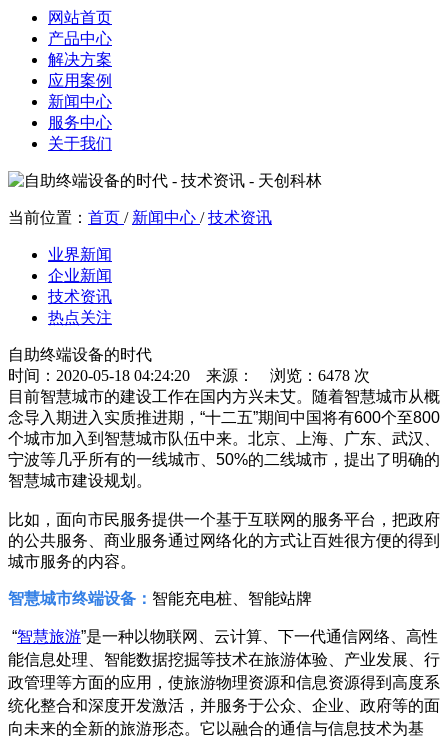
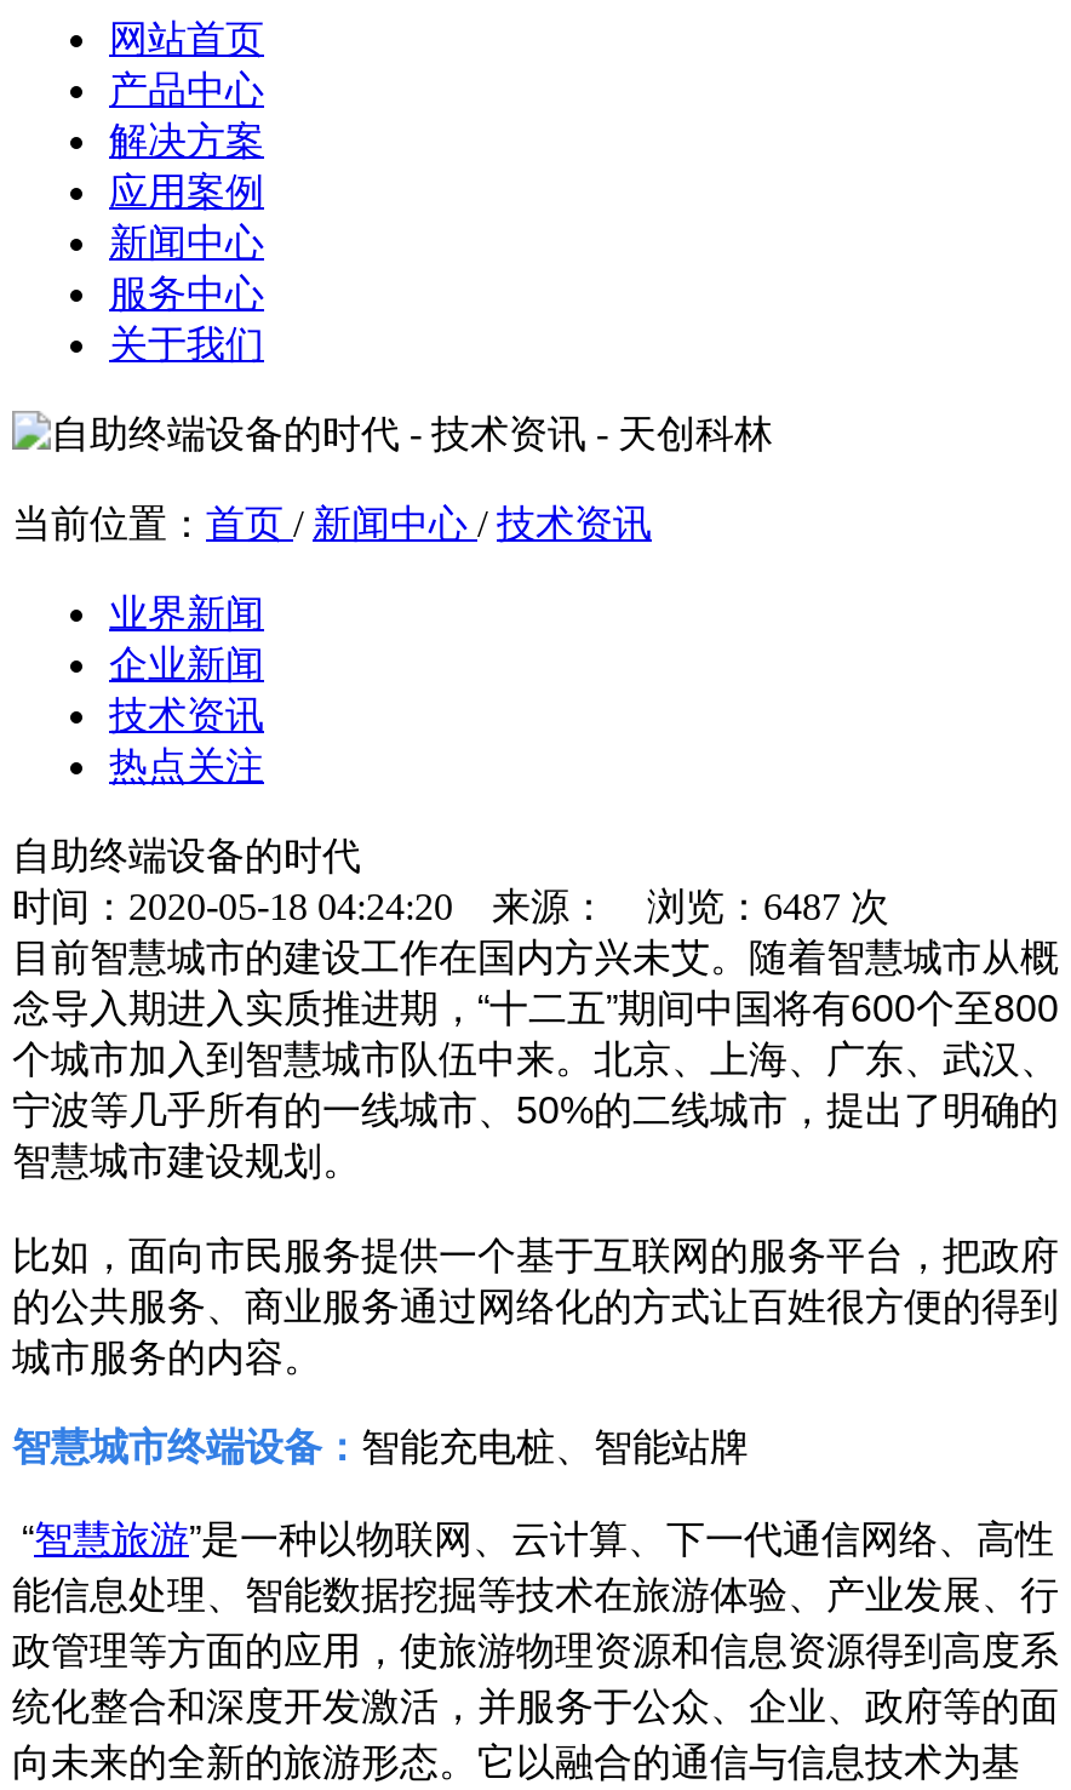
- 时间：2020-05-18 04:24:20 来源： 浏览：6478 次
+ 时间：2020-05-18 04:24:20 来源： 浏览：6487 次
